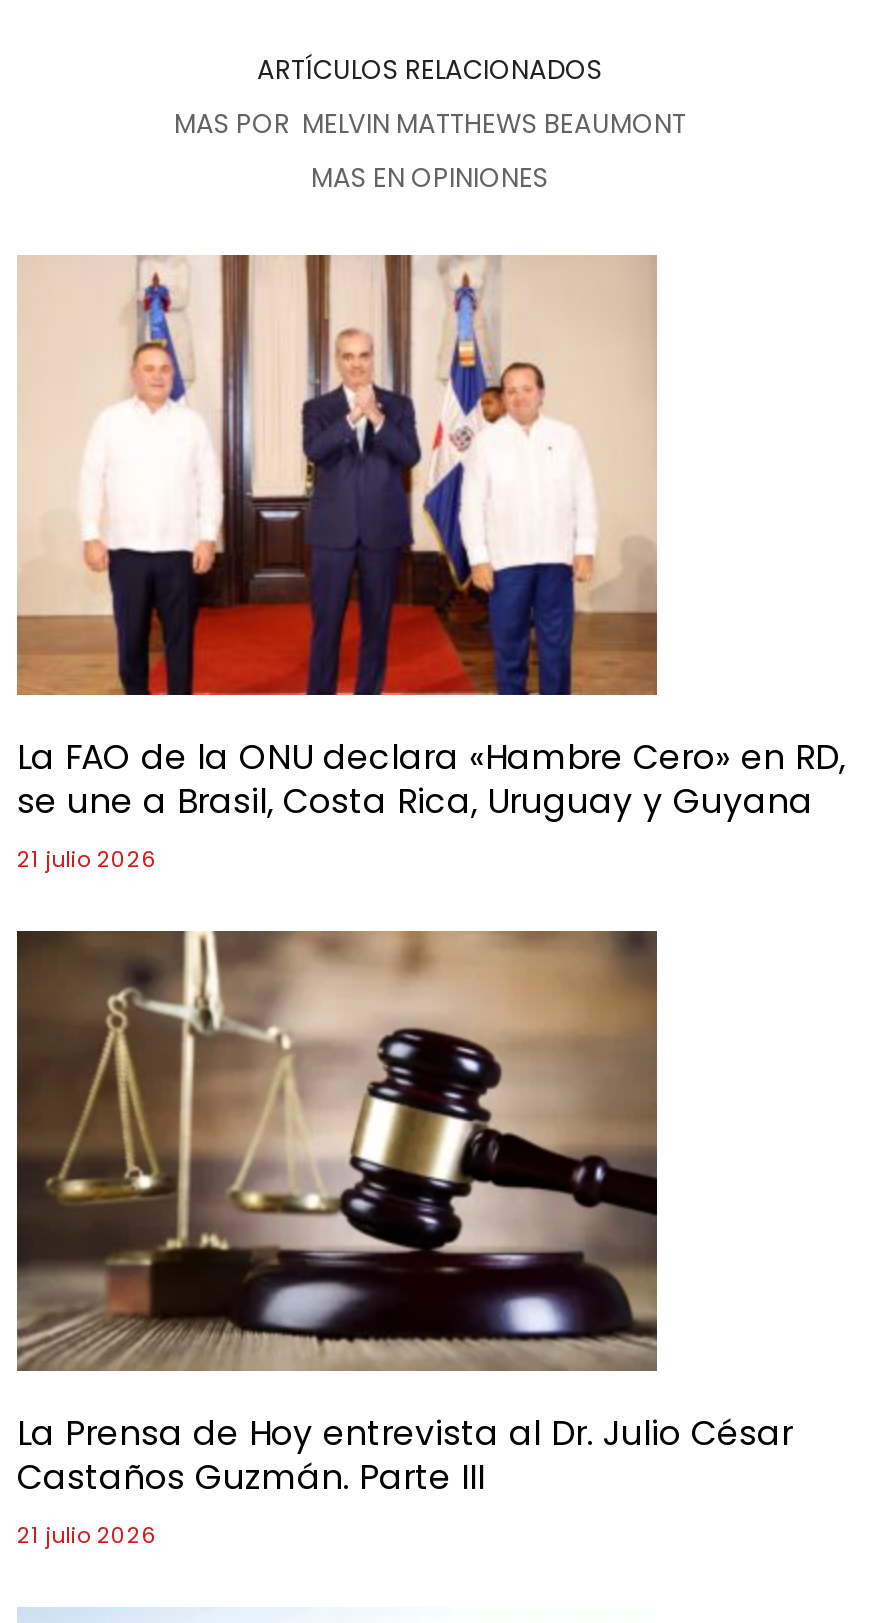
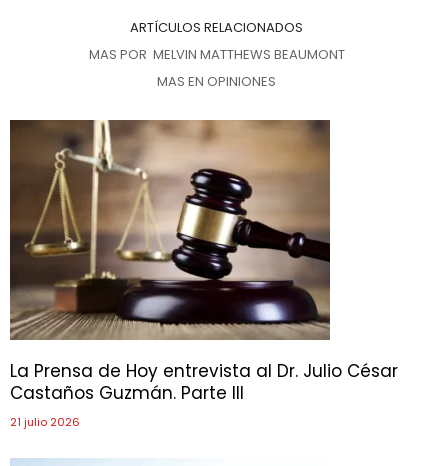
- [image]
- La FAO de la ONU declara «Hambre Cero» en RD,
- se une a Brasil, Costa Rica, Uruguay y Guyana
- 21 julio 2026
